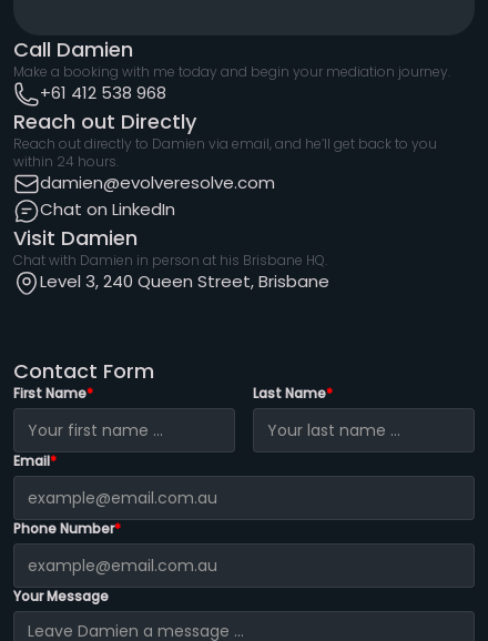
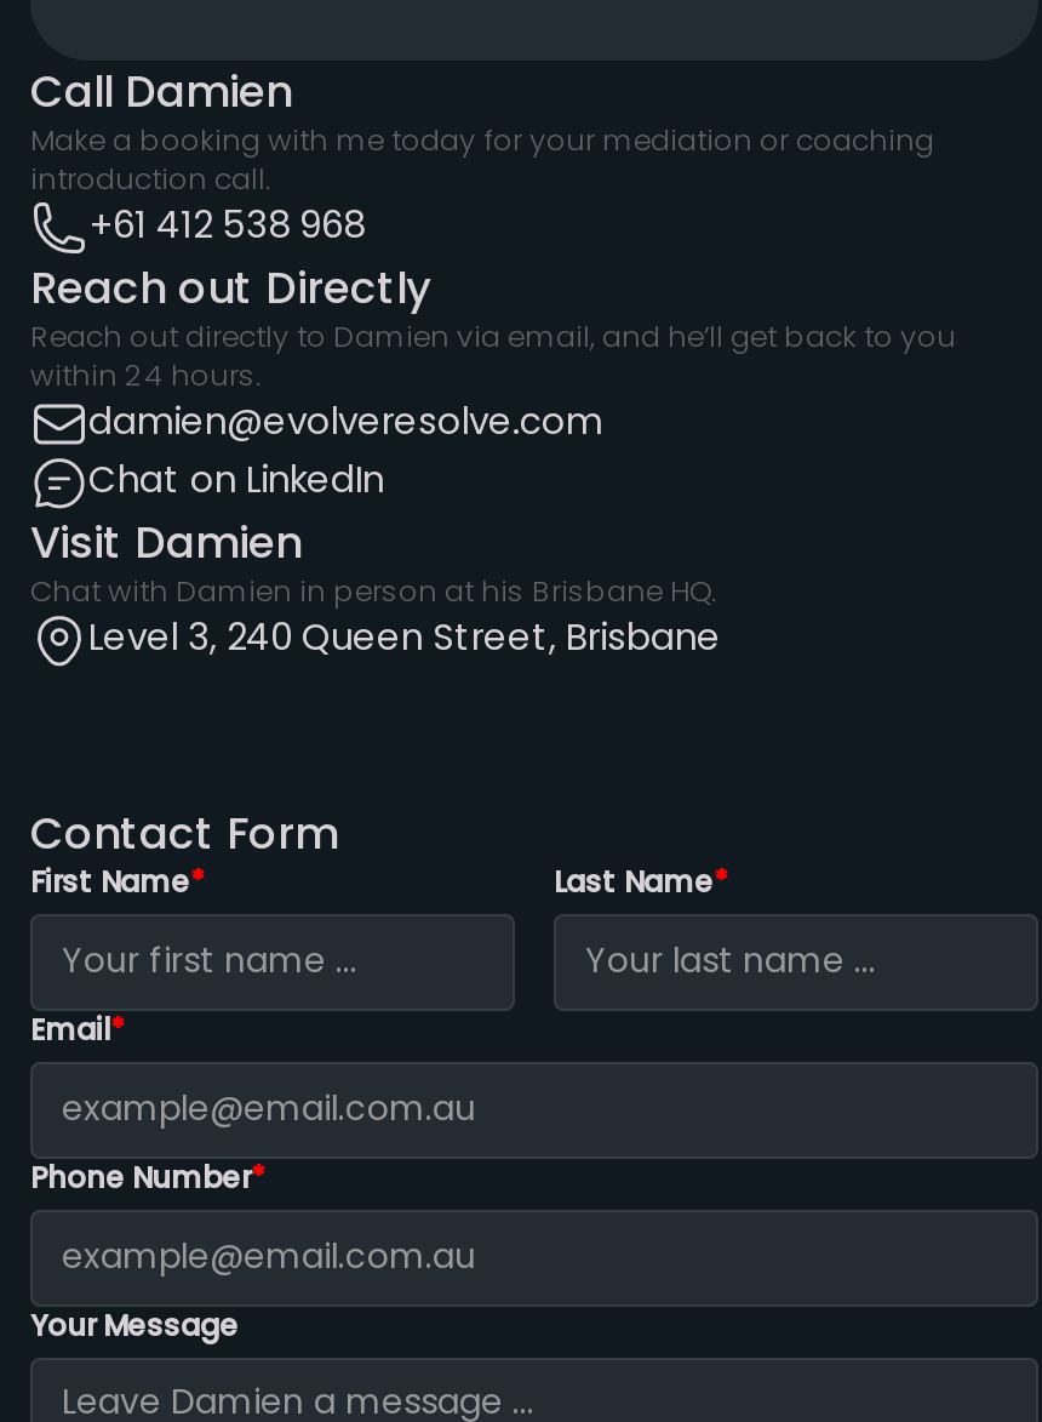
- Make a booking with me today and begin your mediation journey.
+ Make a booking with me today for your mediation or coaching
+ introduction call.
